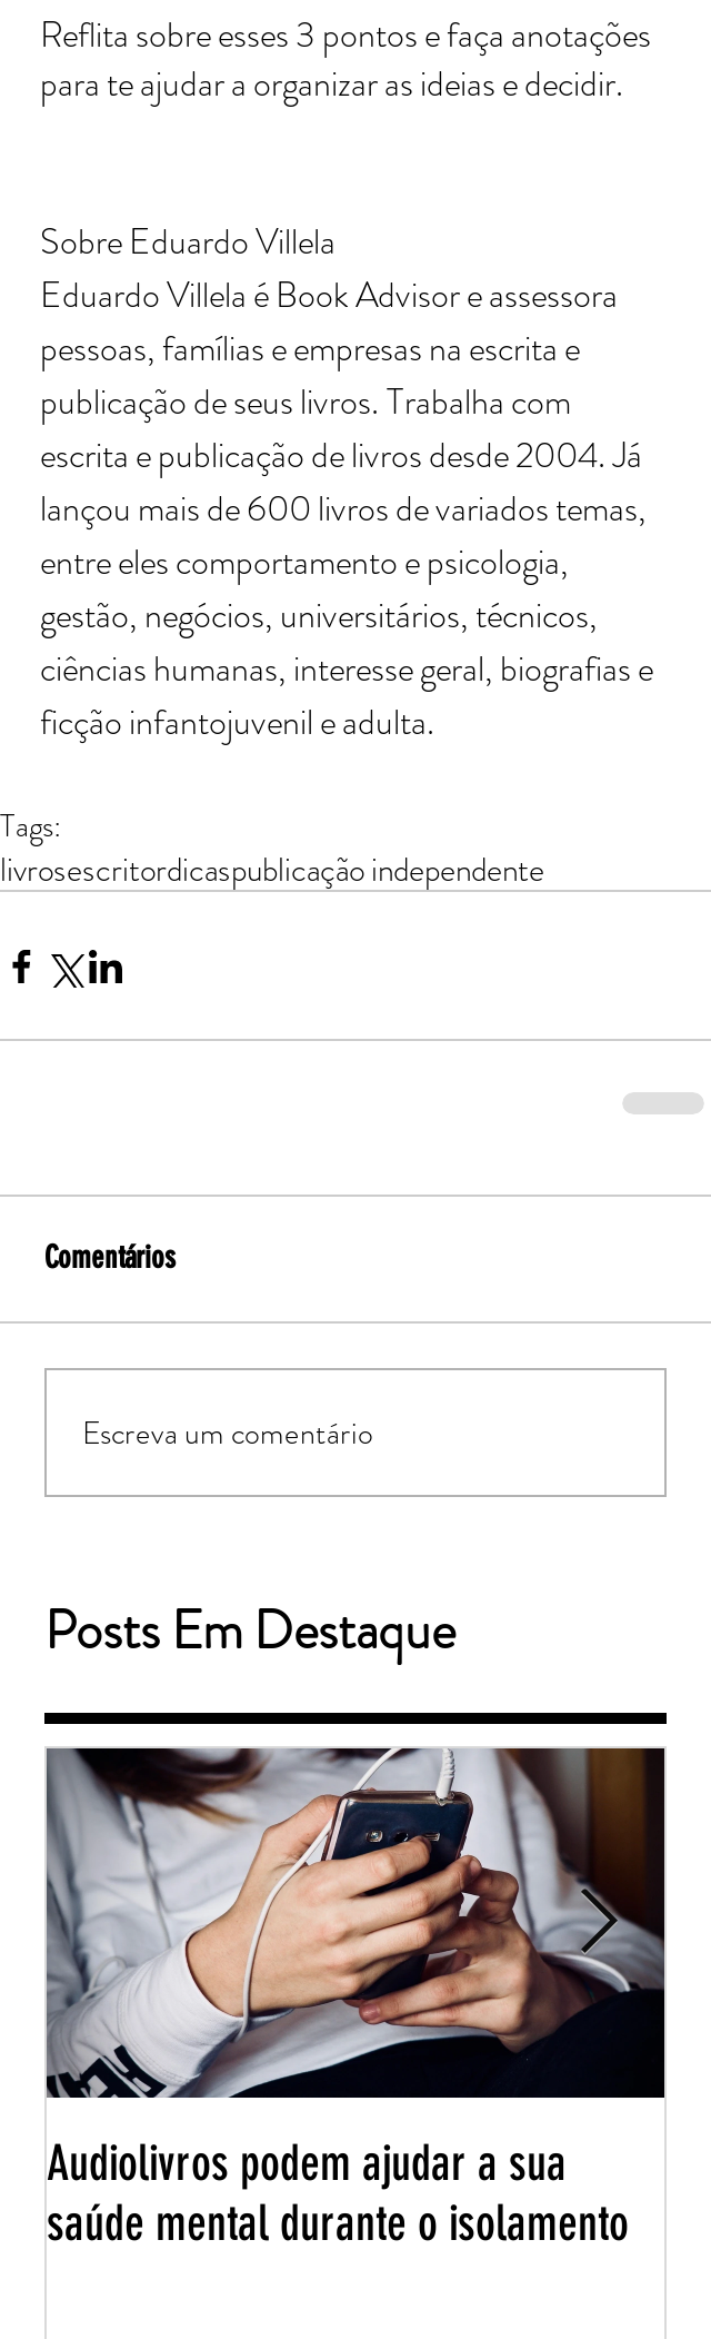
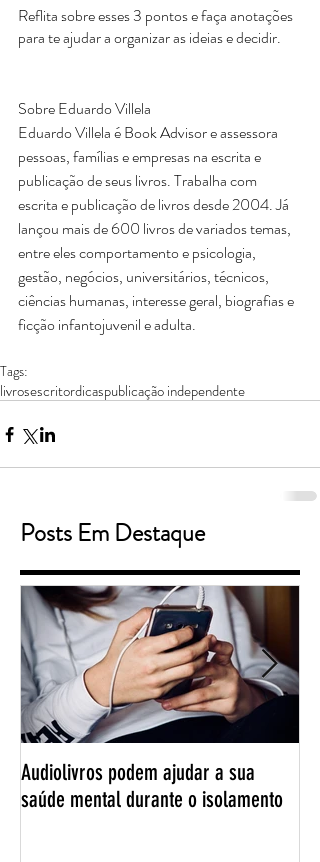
- Comentários

- Escreva um comentário
